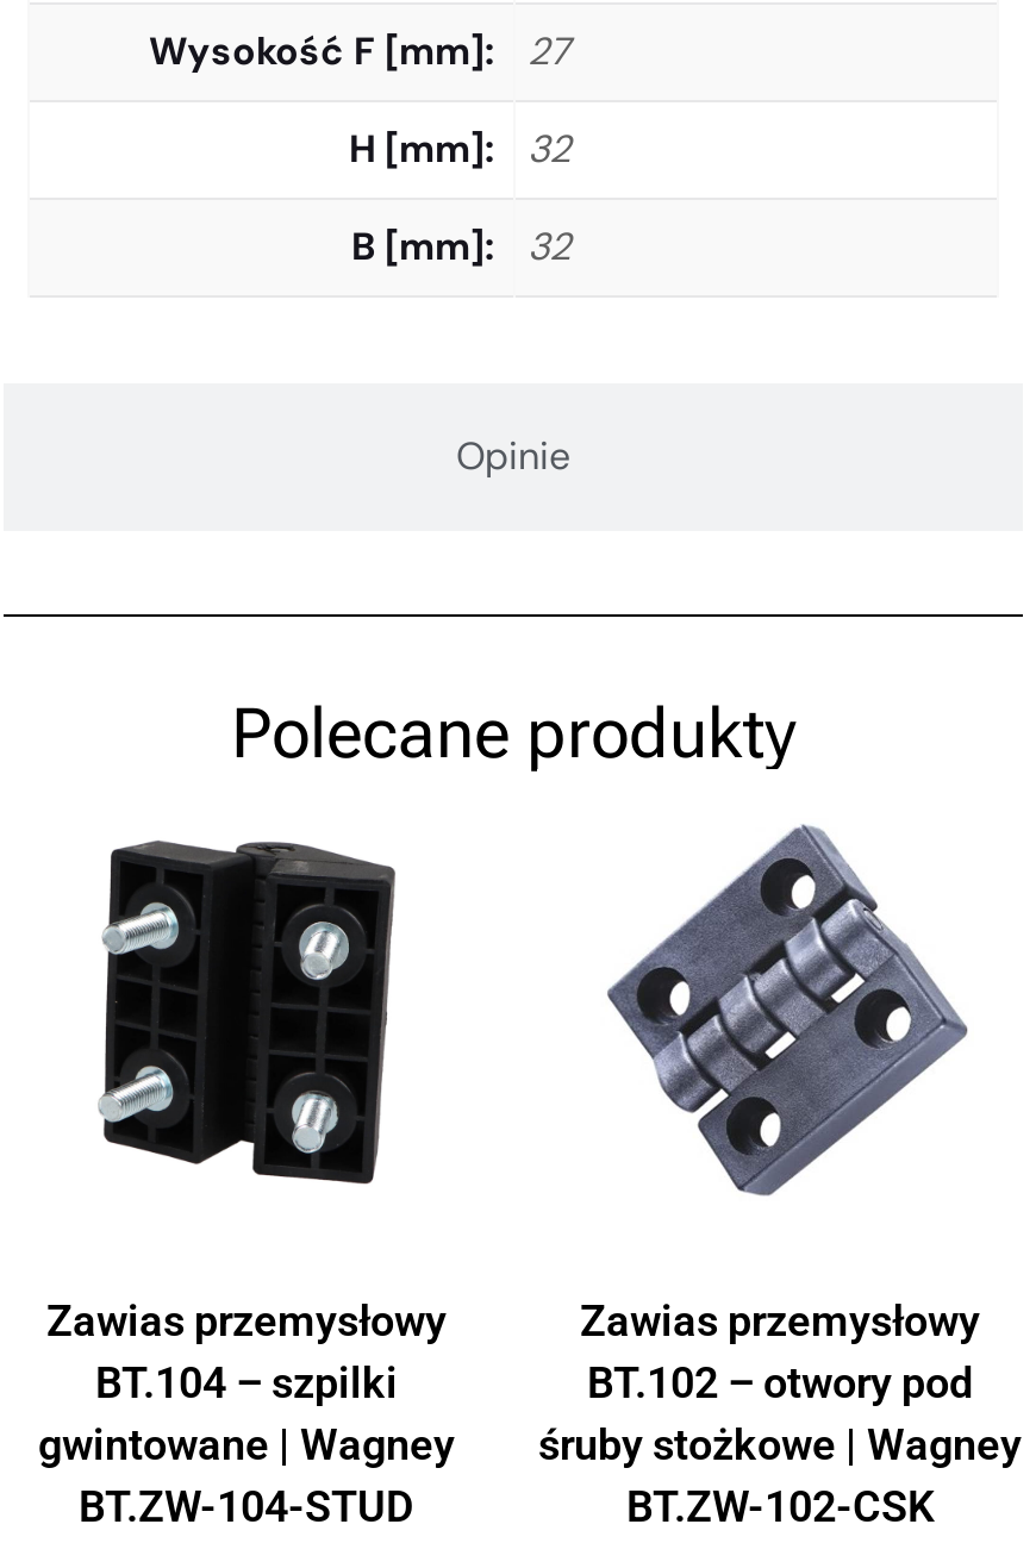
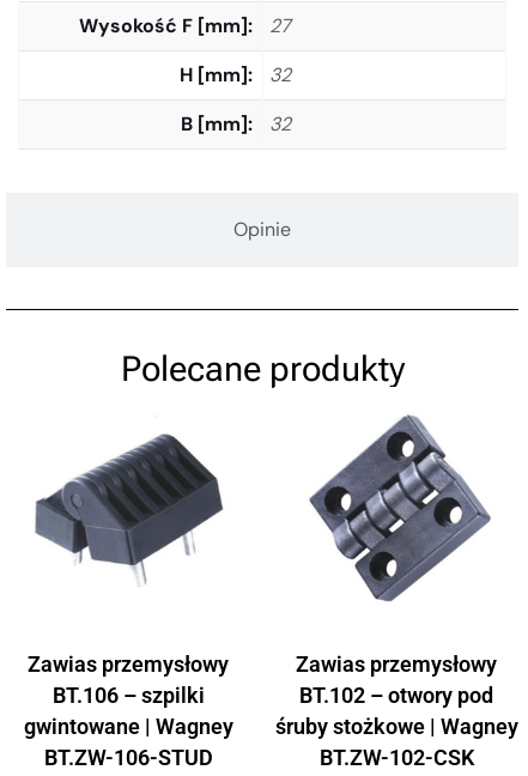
- [image]
+ [image]

- BT.104 – szpilki
+ BT.106 – szpilki

- BT.ZW-104-STUD
+ BT.ZW-106-STUD
